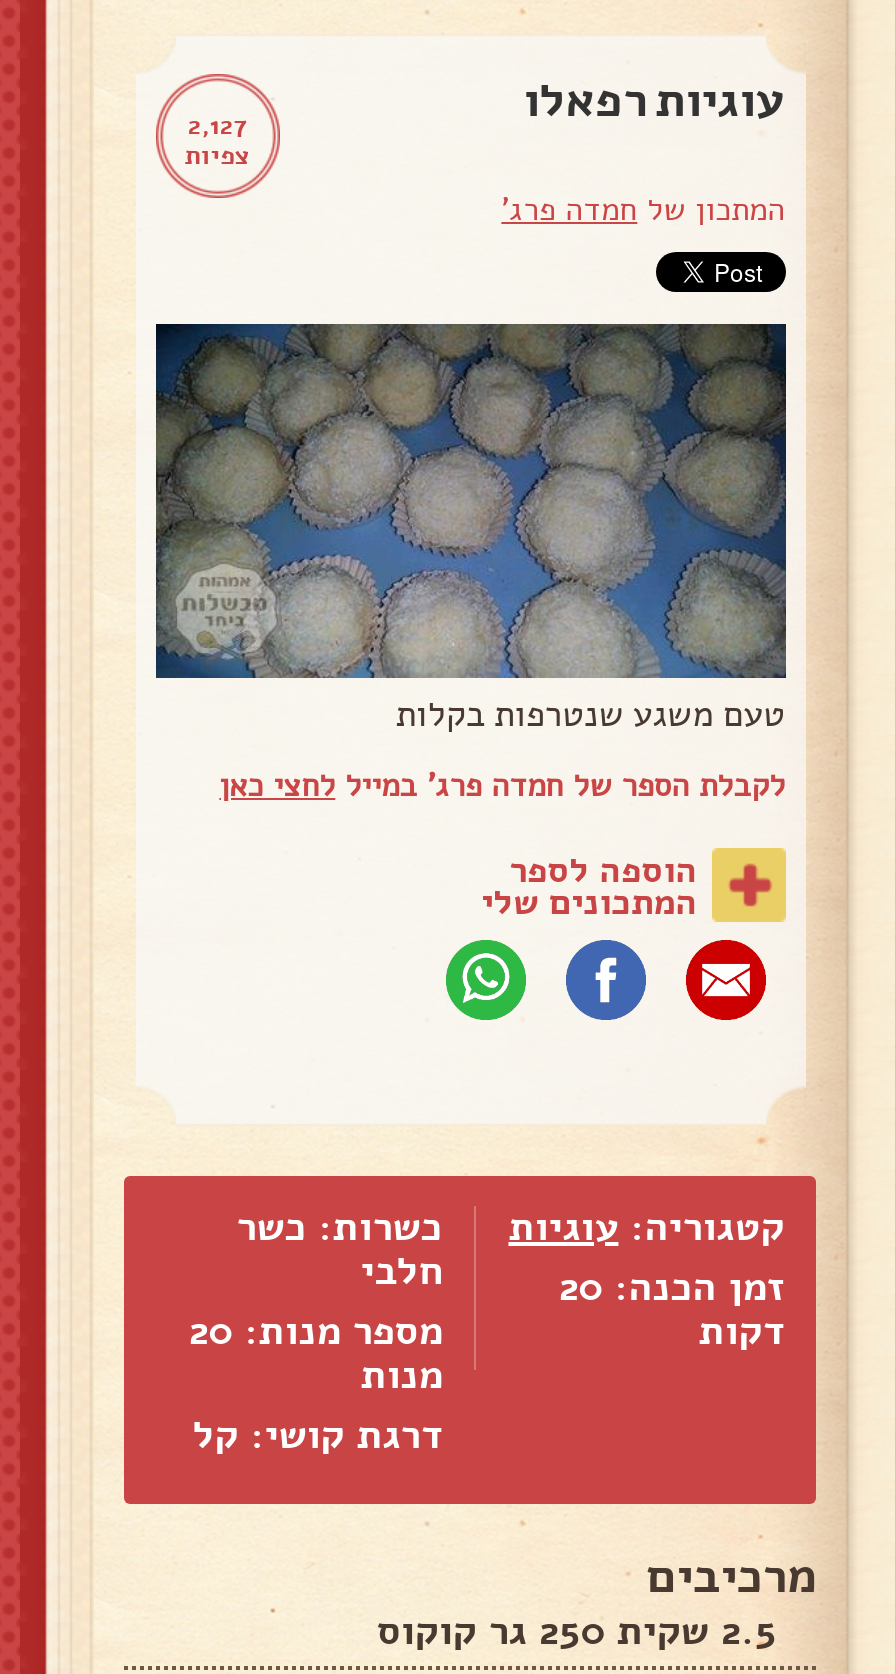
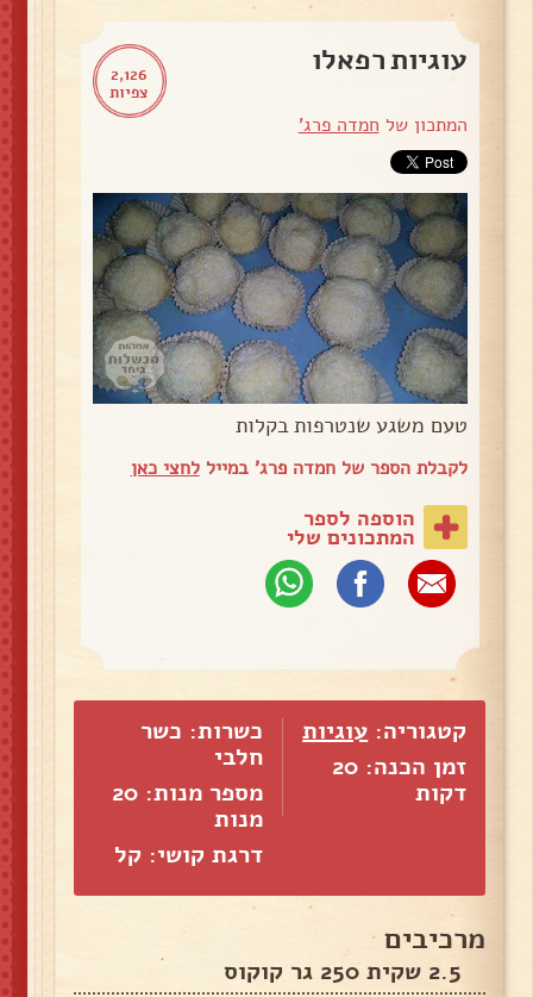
- 2,127
+ 2,126
